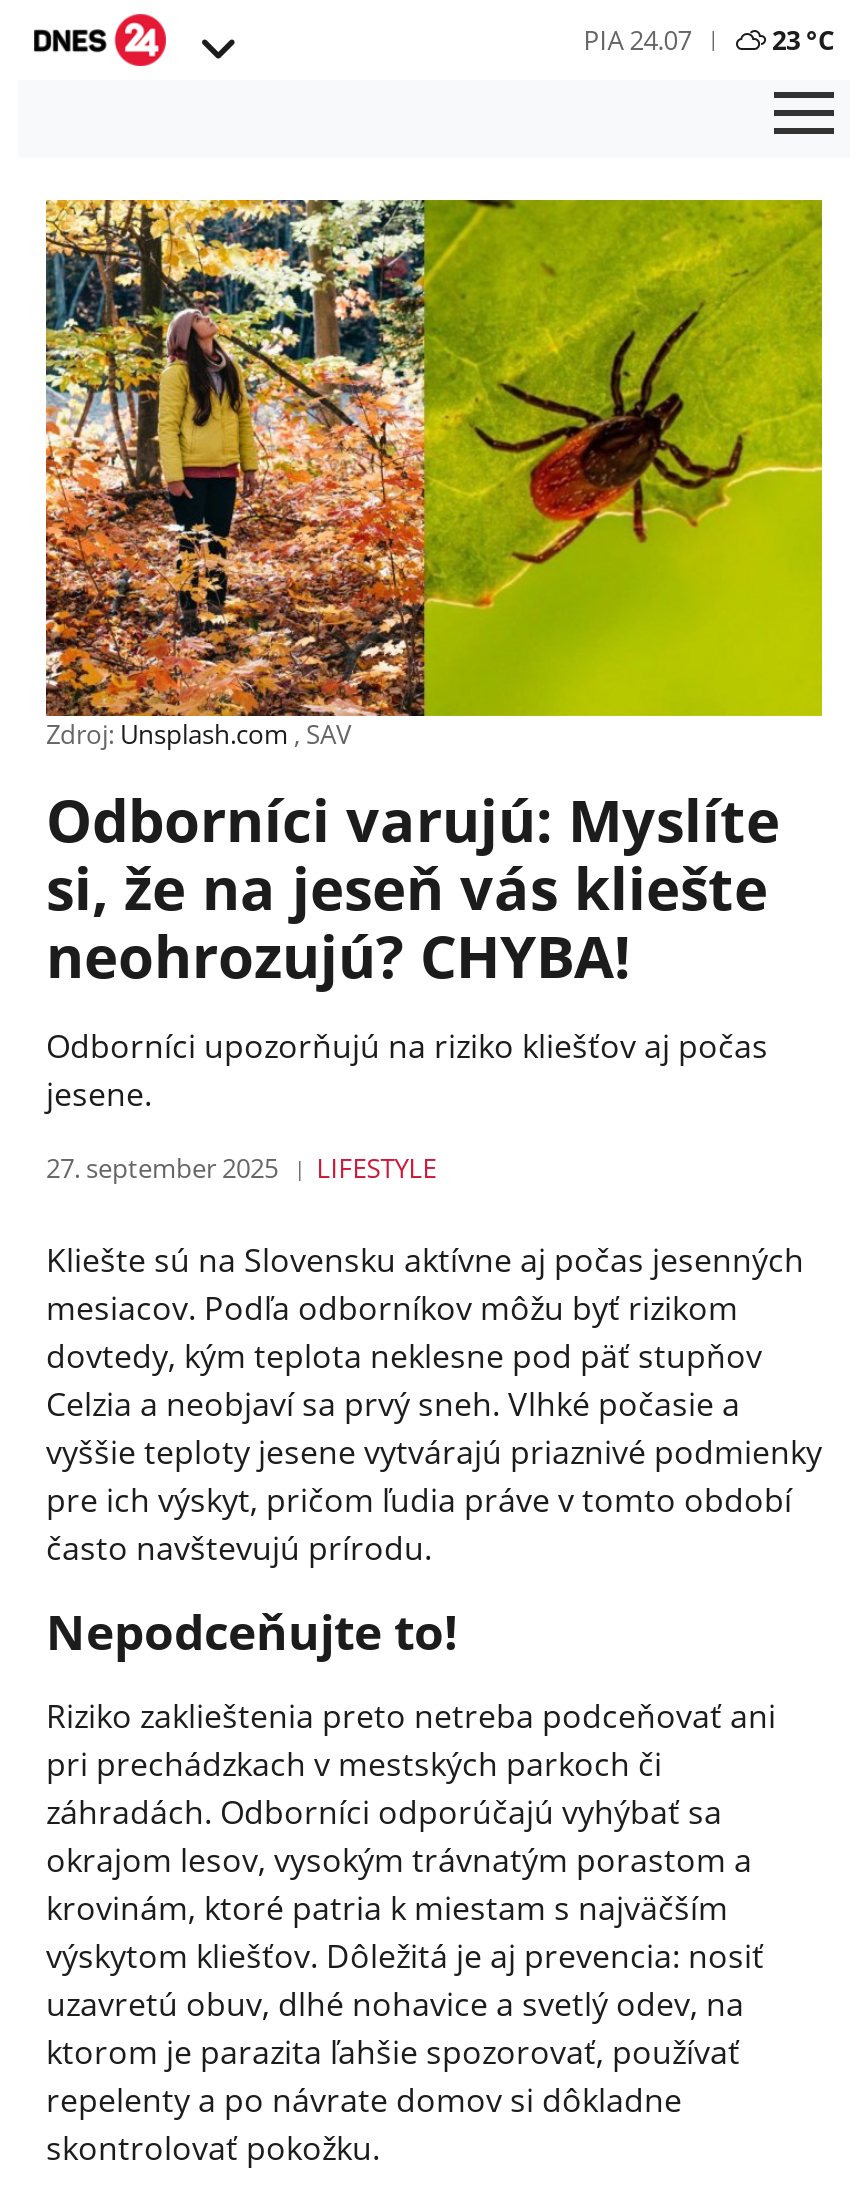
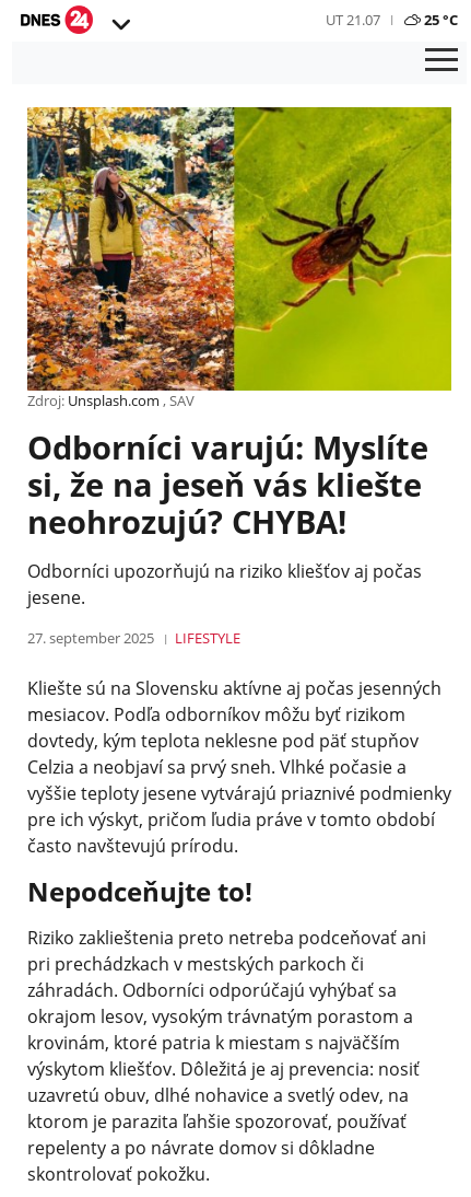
- PIA 24.07
- 23 °C
+ UT 21.07
+ 25 °C
